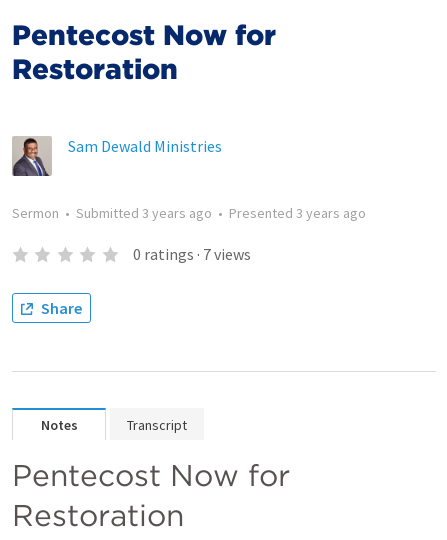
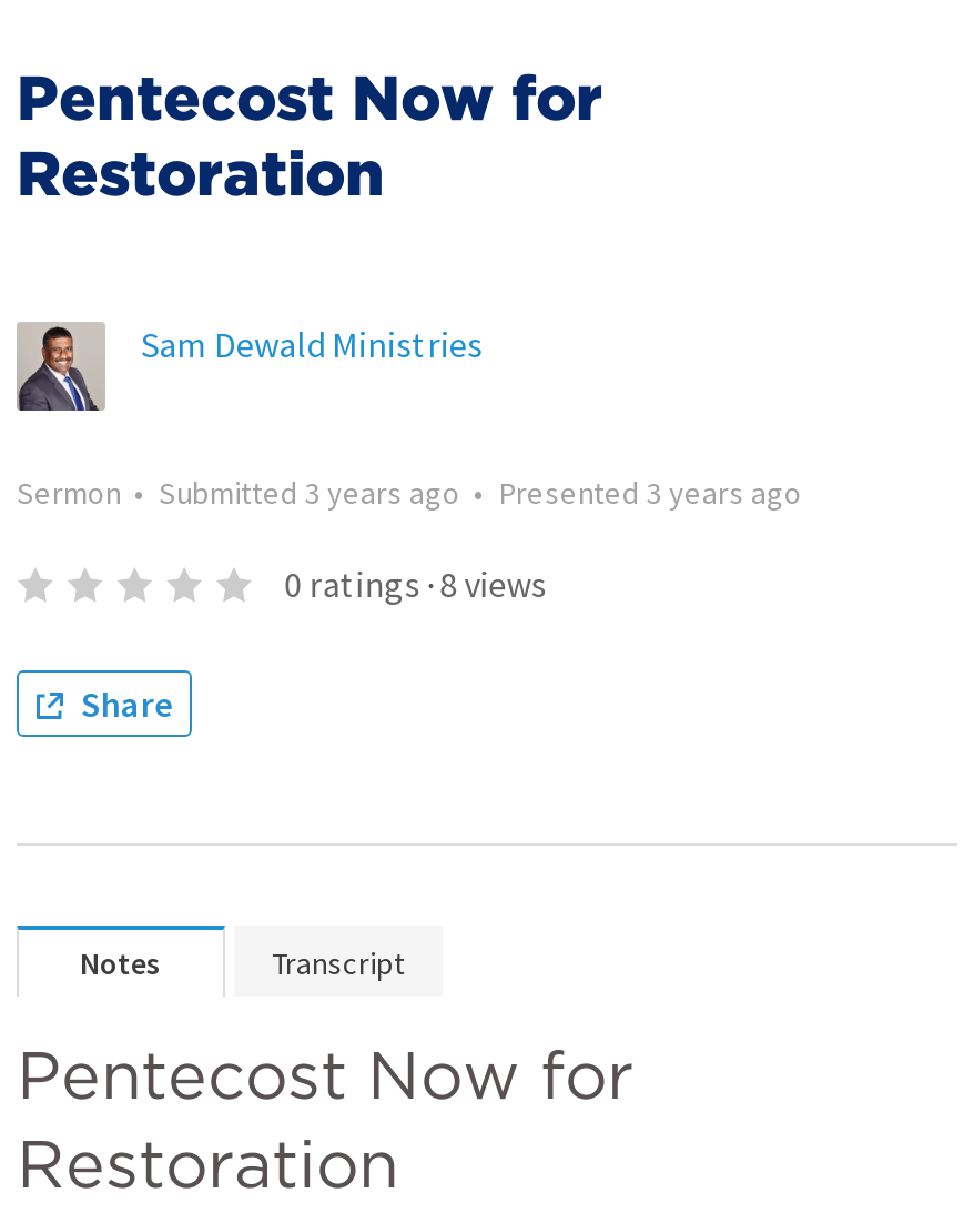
- 0 ratings · 7 views
+ 0 ratings · 8 views
